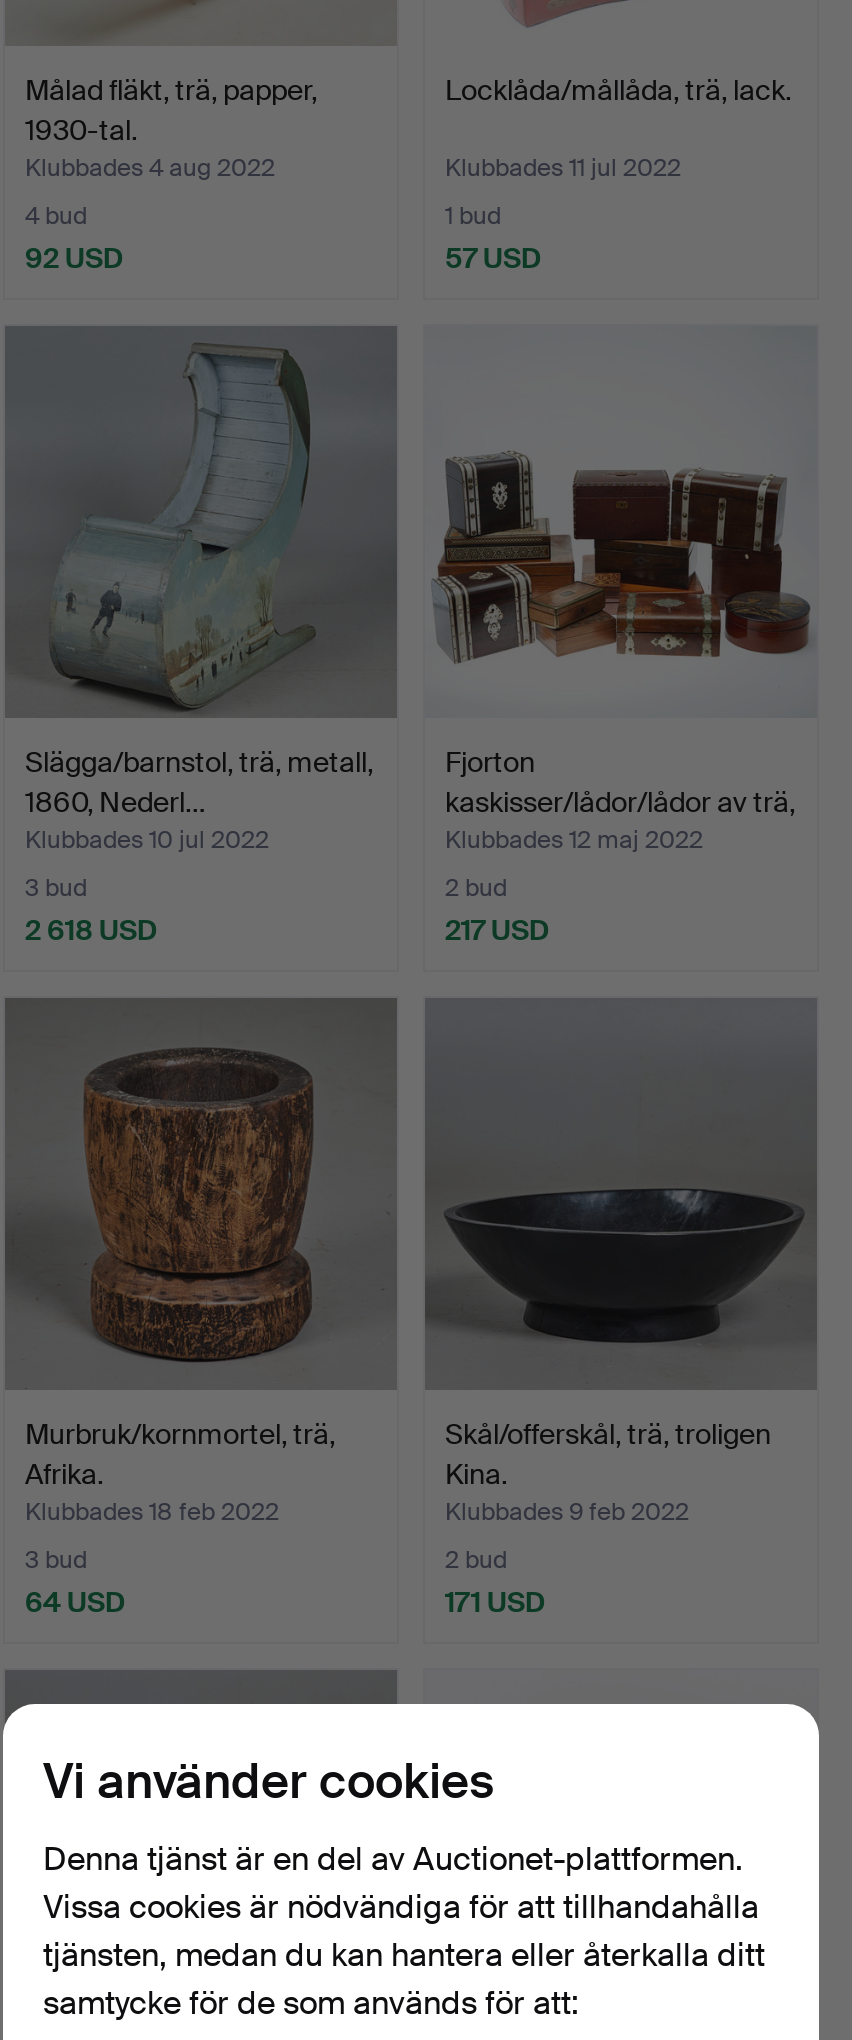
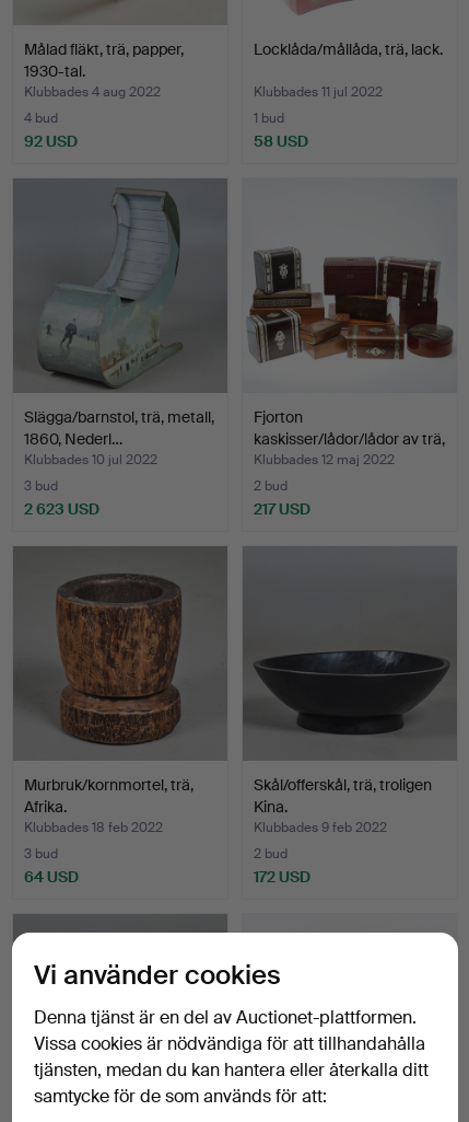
- 57 USD
+ 58 USD

- 2 618 USD
+ 2 623 USD

- 171 USD
+ 172 USD
